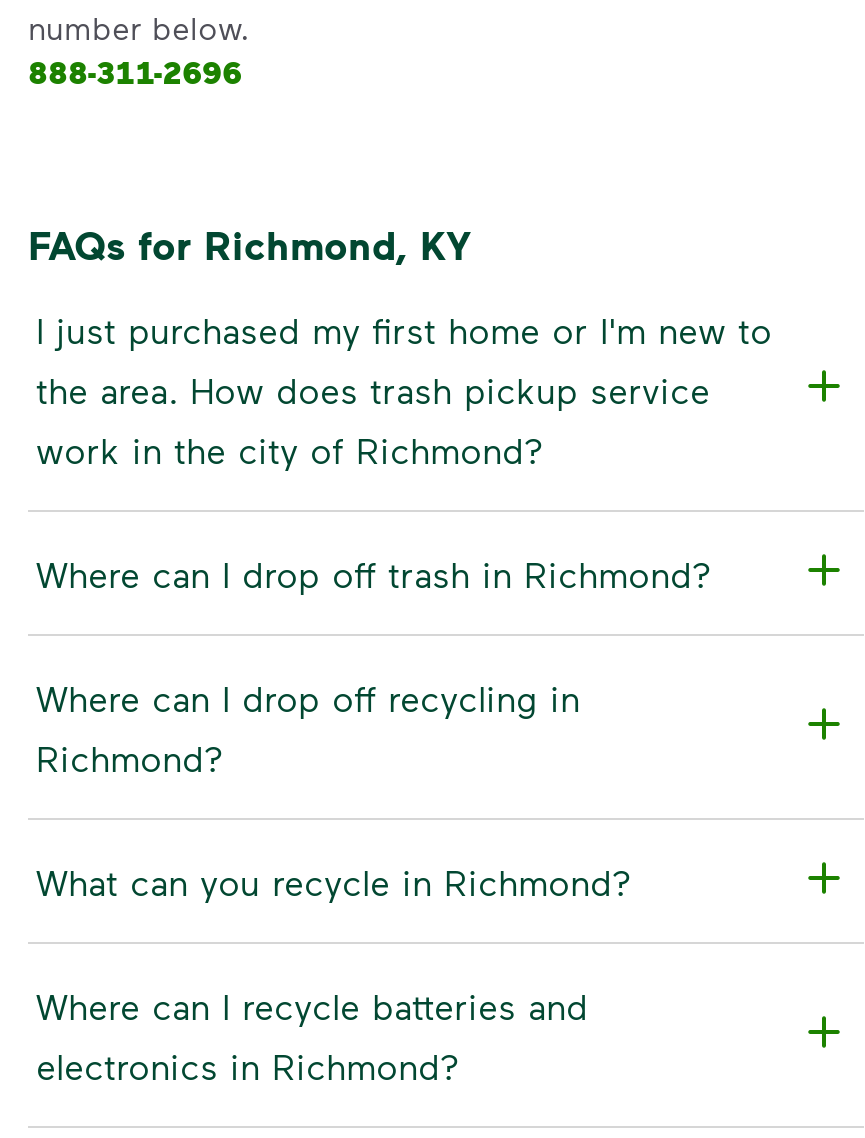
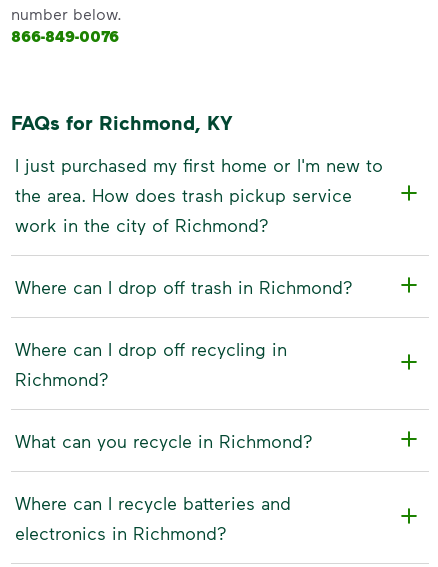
- 888-311-2696
+ 866-849-0076
